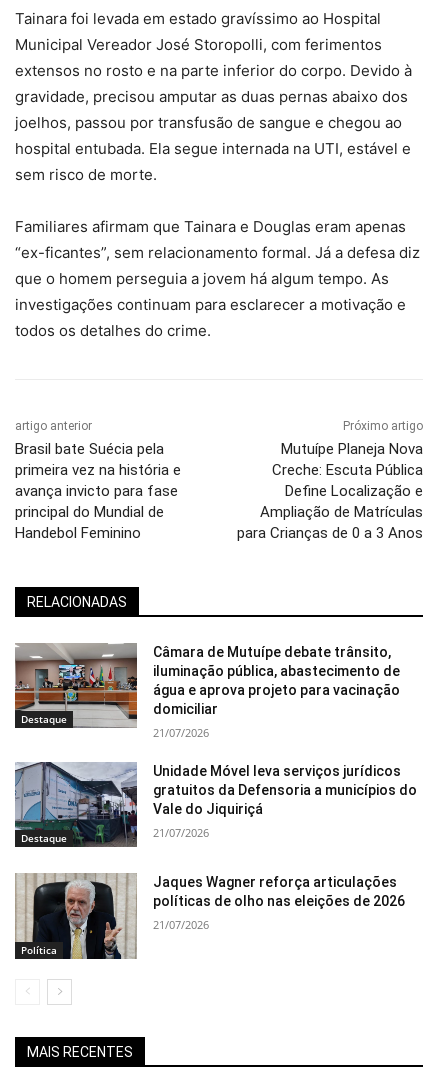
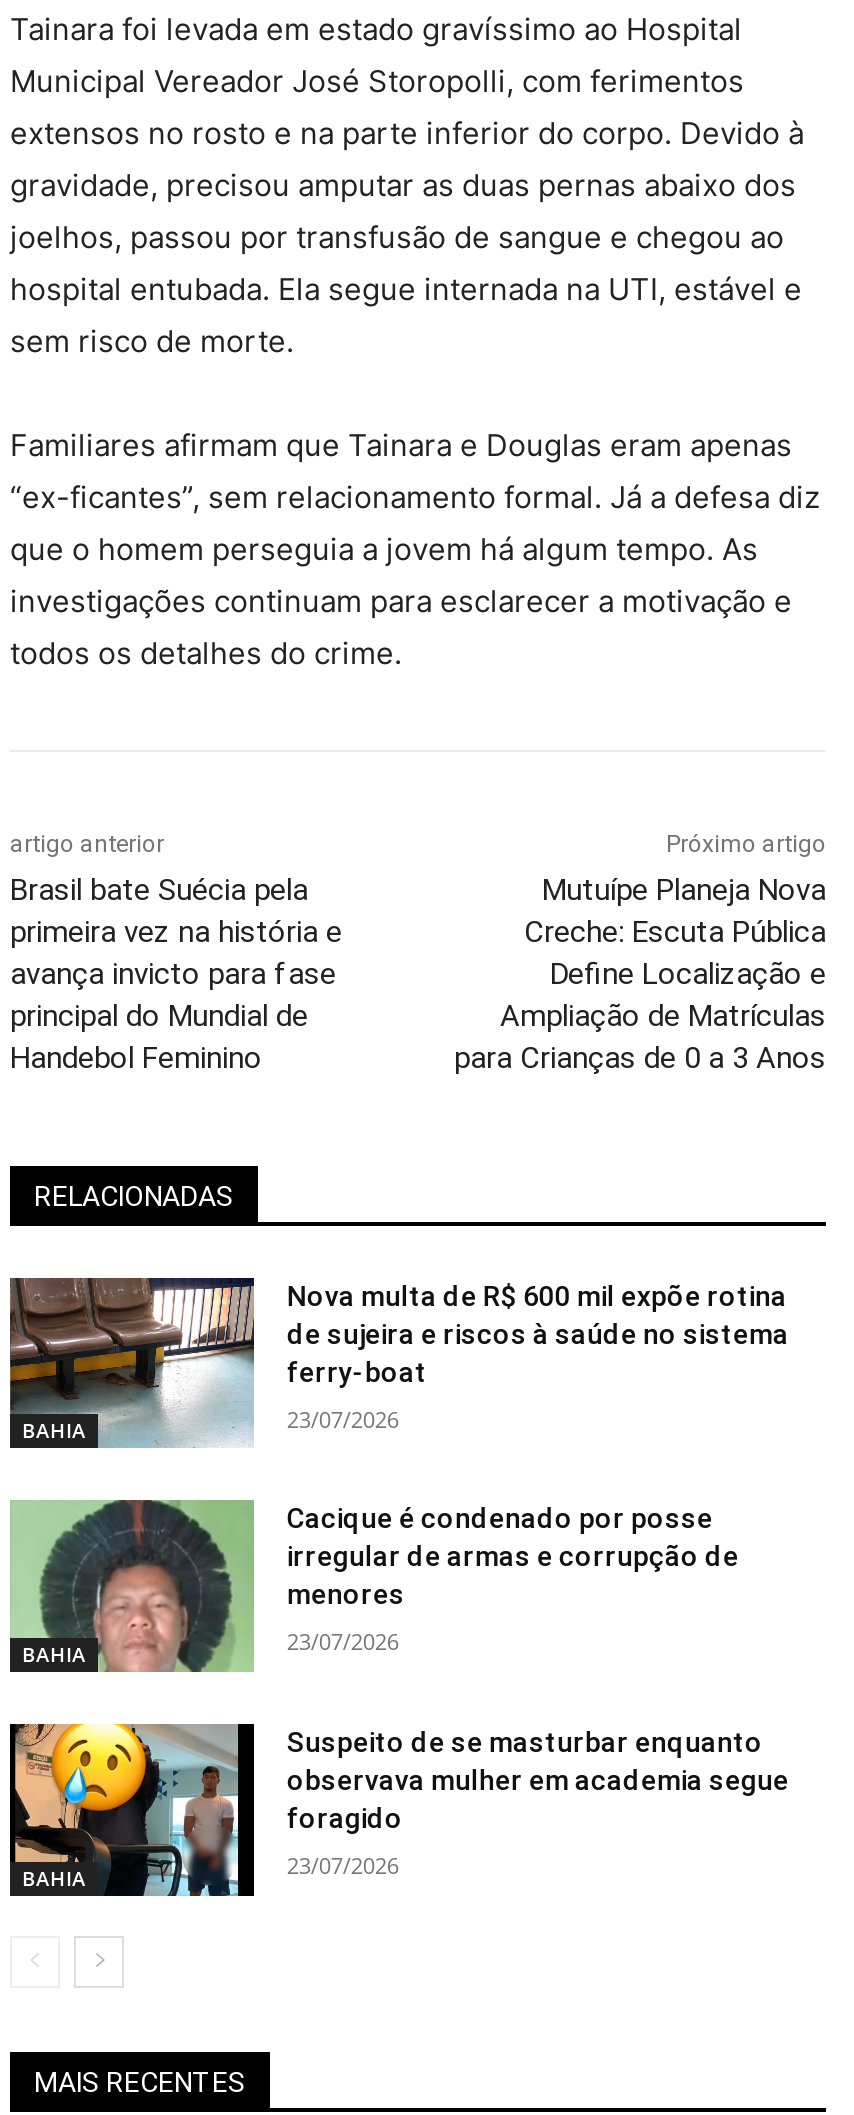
- [image]
- Destaque
+ [image]
+ BAHIA

- Câmara de Mutuípe debate trânsito,
- iluminação pública, abastecimento de
- água e aprova projeto para vacinação
- domiciliar
+ Nova multa de R$ 600 mil expõe rotina
+ de sujeira e riscos à saúde no sistema
+ ferry-boat

- 21/07/2026
+ 23/07/2026

- [image]
- Destaque
+ [image]
+ BAHIA

- Unidade Móvel leva serviços jurídicos
- gratuitos da Defensoria a municípios do
- Vale do Jiquiriçá
+ Cacique é condenado por posse
+ irregular de armas e corrupção de
+ menores

- 21/07/2026
+ 23/07/2026

- [image]
- Política
+ [image]
+ BAHIA

- Jaques Wagner reforça articulações
- políticas de olho nas eleições de 2026
+ Suspeito de se masturbar enquanto
+ observava mulher em academia segue
+ foragido

- 21/07/2026
+ 23/07/2026
